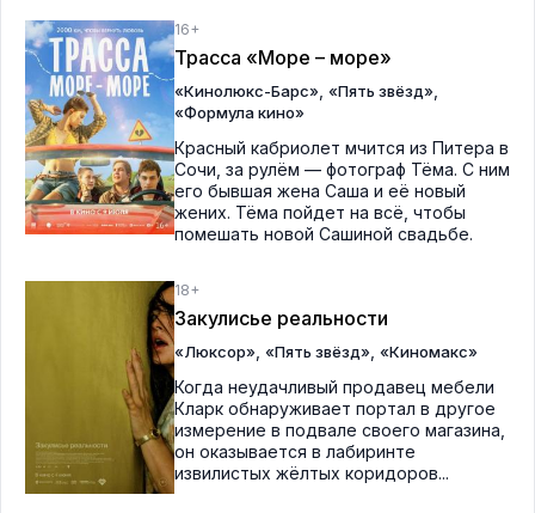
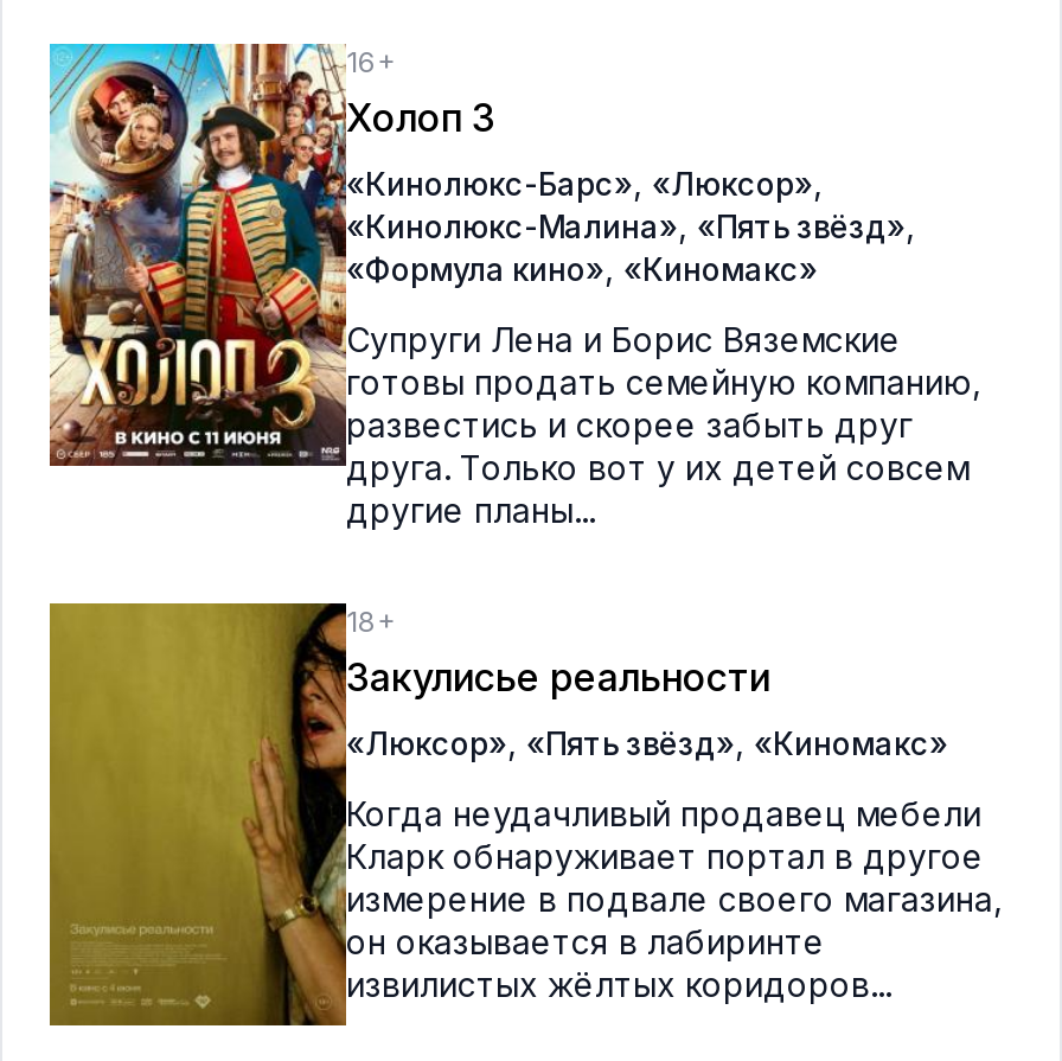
- [image]
- Трасса «Море – море»
- «Кинолюкс-Барс», «Пять звёзд»,
- «Формула кино»
+ [image]
+ Холоп 3
+ «Кинолюкс-Барс», «Люксор»,
+ «Кинолюкс-Малина», «Пять звёзд»,
+ «Формула кино», «Киномакс»

- Красный кабриолет мчится из Питера в
- Сочи, за рулём — фотограф Тёма. С ним
- его бывшая жена Саша и её новый
- жених. Тёма пойдет на всё, чтобы
- помешать новой Сашиной свадьбе.
+ Супруги Лена и Борис Вяземские
+ готовы продать семейную компанию,
+ развестись и скорее забыть друг
+ друга. Только вот у их детей совсем
+ другие планы...
